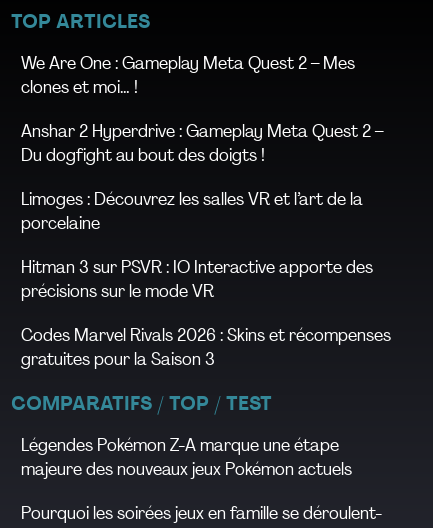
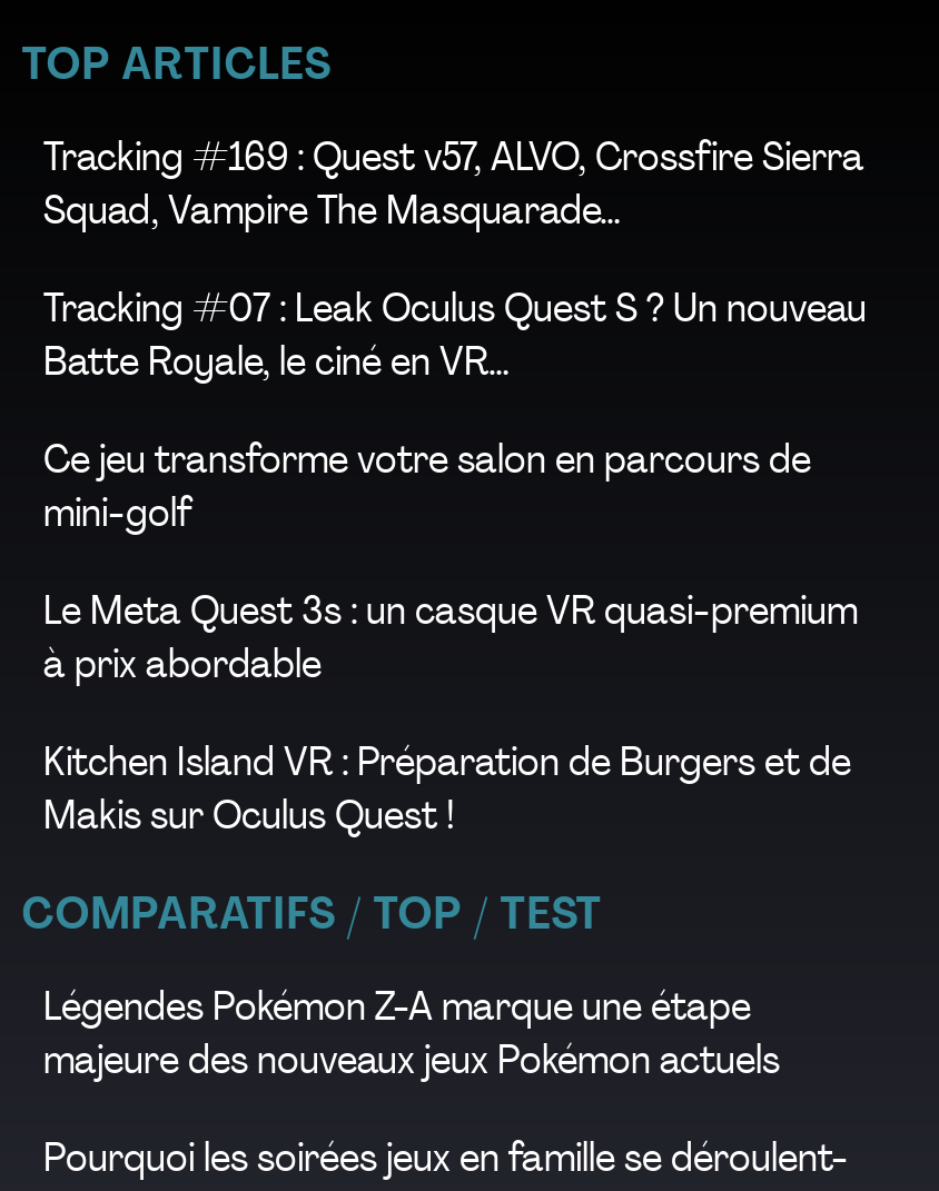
- We Are One : Gameplay Meta Quest 2 – Mes
- clones et moi… !
+ Tracking #169 : Quest v57, ALVO, Crossfire Sierra
+ Squad, Vampire The Masquarade…

- Anshar 2 Hyperdrive : Gameplay Meta Quest 2 –
- Du dogfight au bout des doigts !
+ Tracking #07 : Leak Oculus Quest S ? Un nouveau
+ Batte Royale, le ciné en VR…

- Limoges : Découvrez les salles VR et l’art de la
- porcelaine
+ Ce jeu transforme votre salon en parcours de
+ mini-golf

- Hitman 3 sur PSVR : IO Interactive apporte des
- précisions sur le mode VR
+ Le Meta Quest 3s : un casque VR quasi-premium
+ à prix abordable

- Codes Marvel Rivals 2026 : Skins et récompenses
- gratuites pour la Saison 3
+ Kitchen Island VR : Préparation de Burgers et de
+ Makis sur Oculus Quest !
